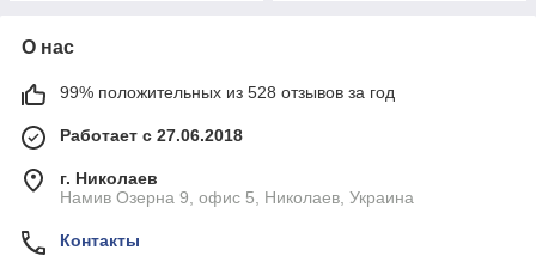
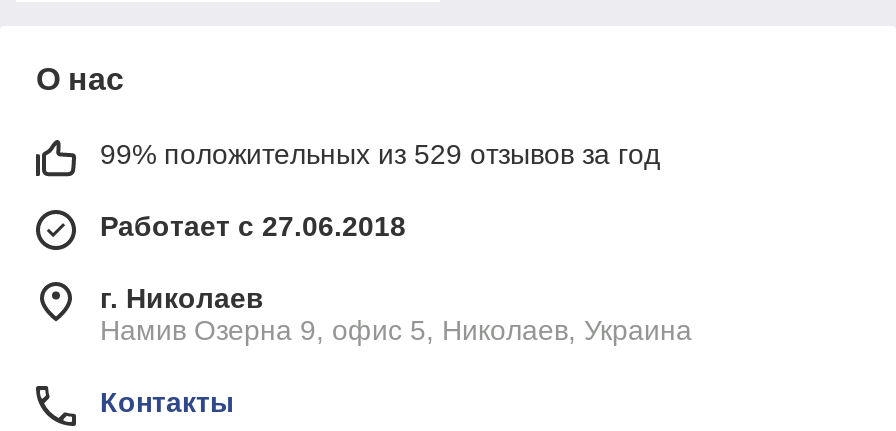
- 99% положительных из 528 отзывов за год
+ 99% положительных из 529 отзывов за год
